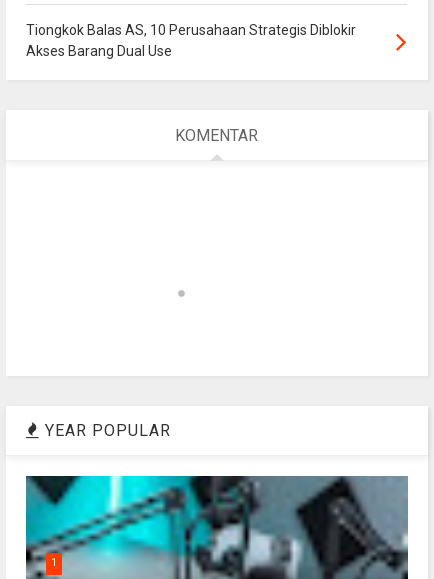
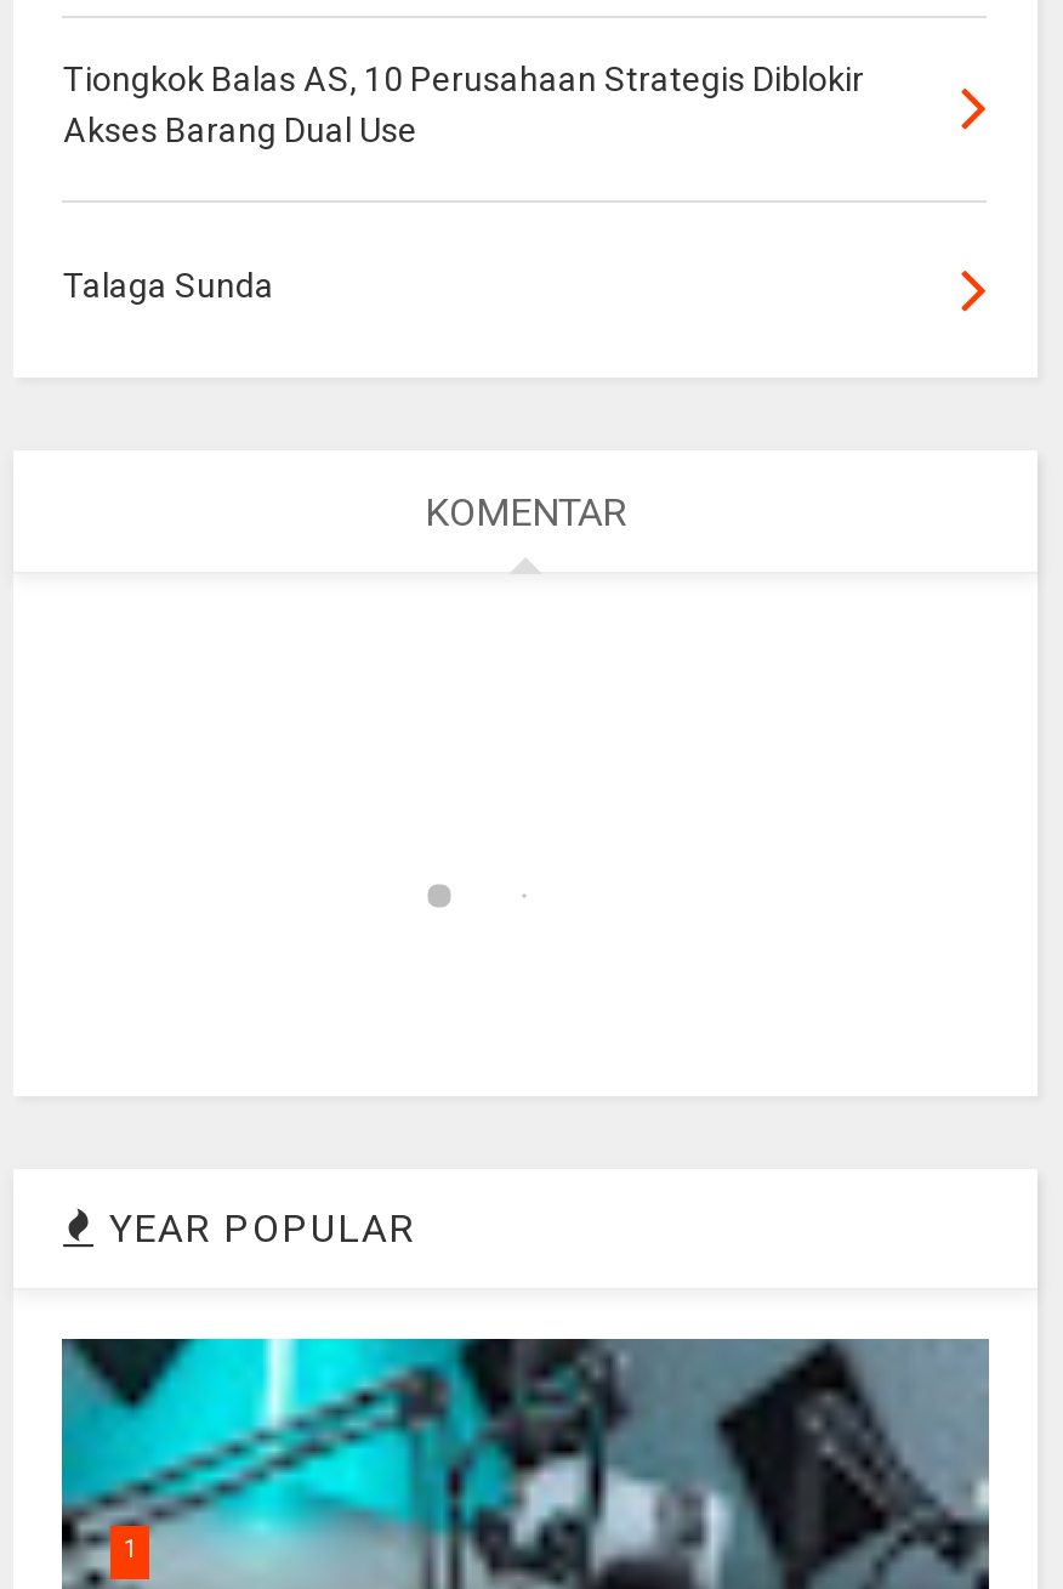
+ Talaga Sunda
